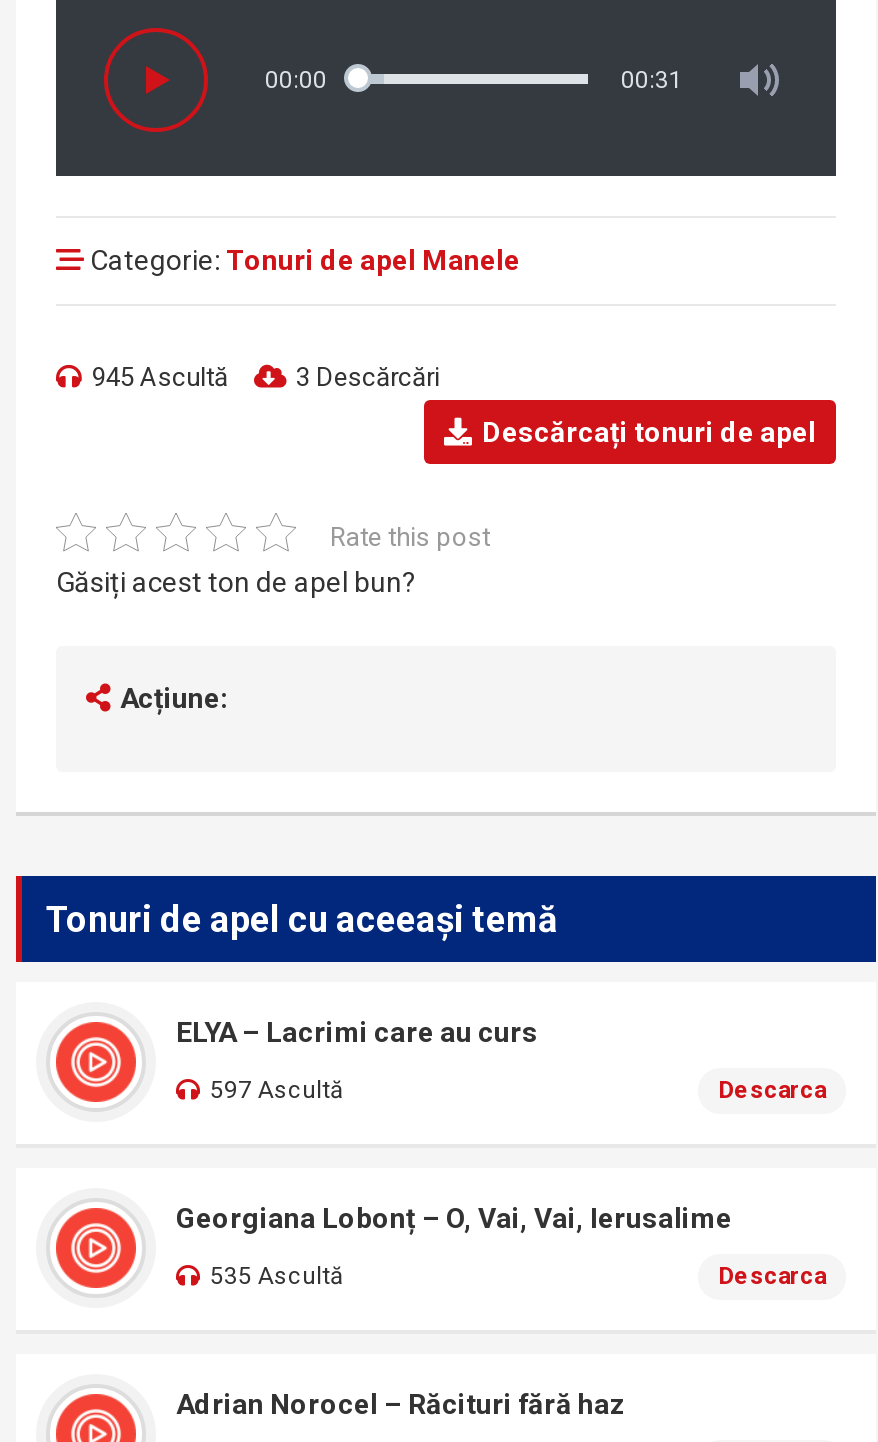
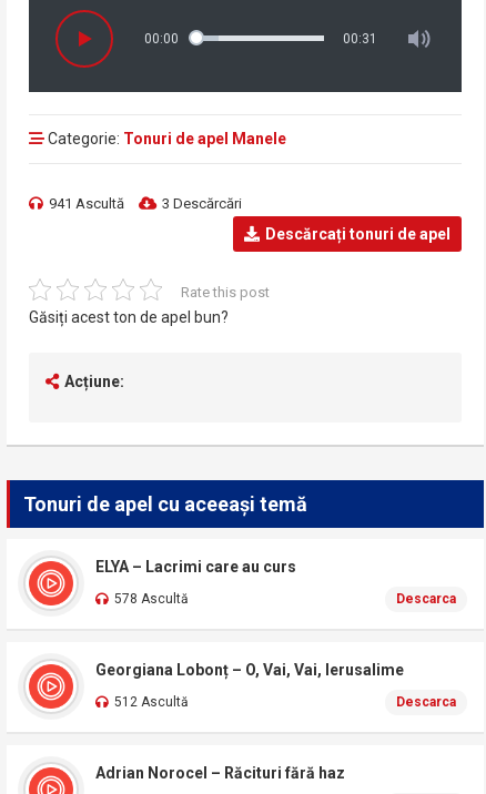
- 945 Ascultă
+ 941 Ascultă

- 597 Ascultă
+ 578 Ascultă

- 535 Ascultă
+ 512 Ascultă
